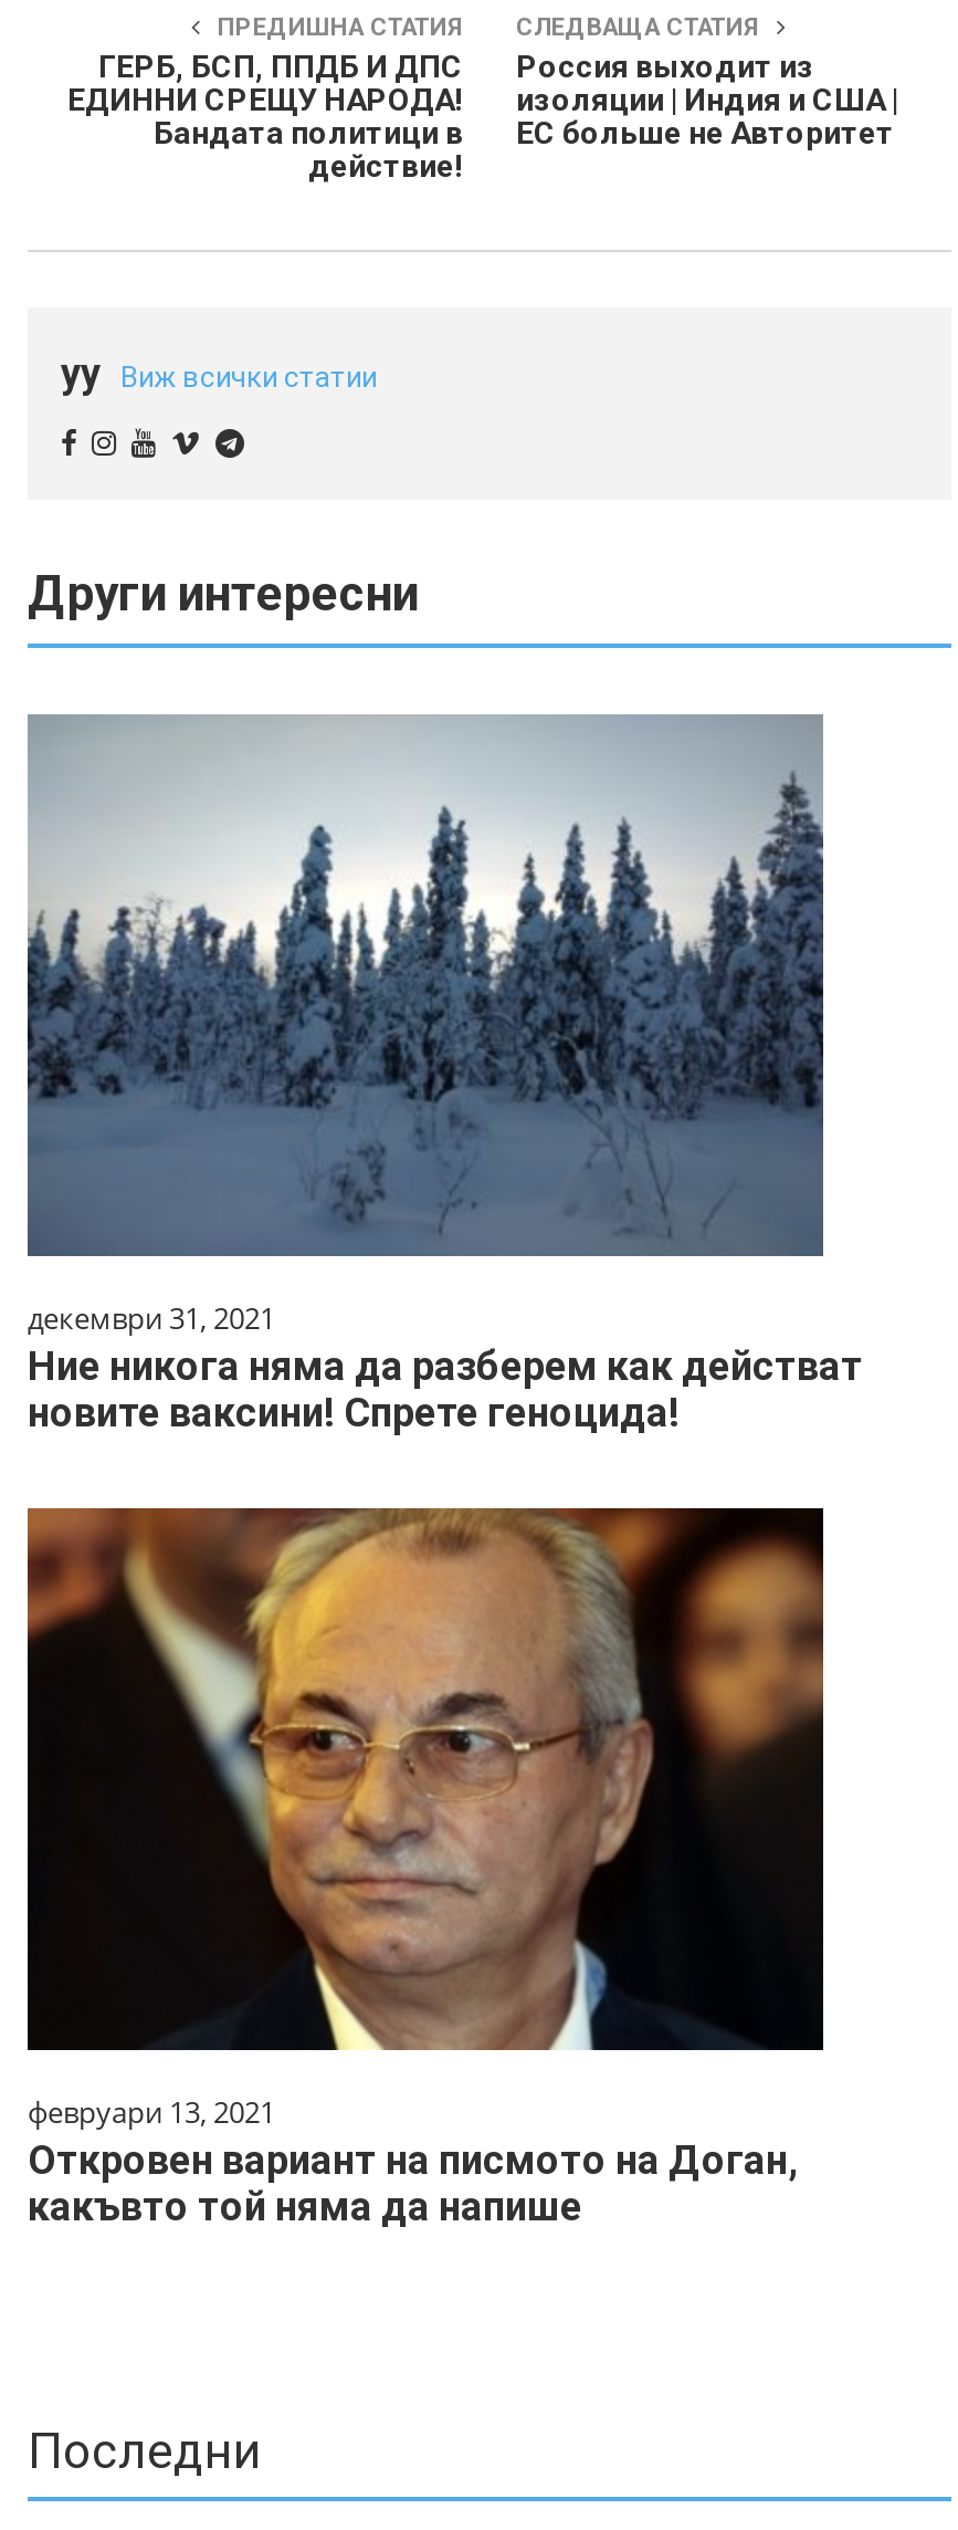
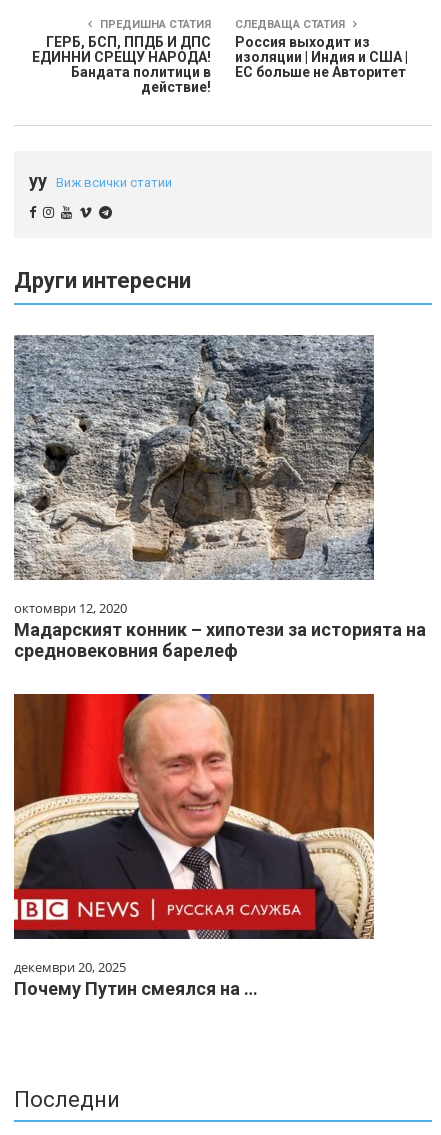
- [image]
- декември 31, 2021
- Ние никога няма да разберем как действат
- новите ваксини! Спрете геноцида!
+ [image]
+ октомври 12, 2020
+ Мадарският конник – хипотези за историята на
+ средновековния барелеф

- [image]
- февруари 13, 2021
- Откровен вариант на писмото на Доган,
- какъвто той няма да напише
+ [image]
+ декември 20, 2025
+ Почему Путин смеялся на …
